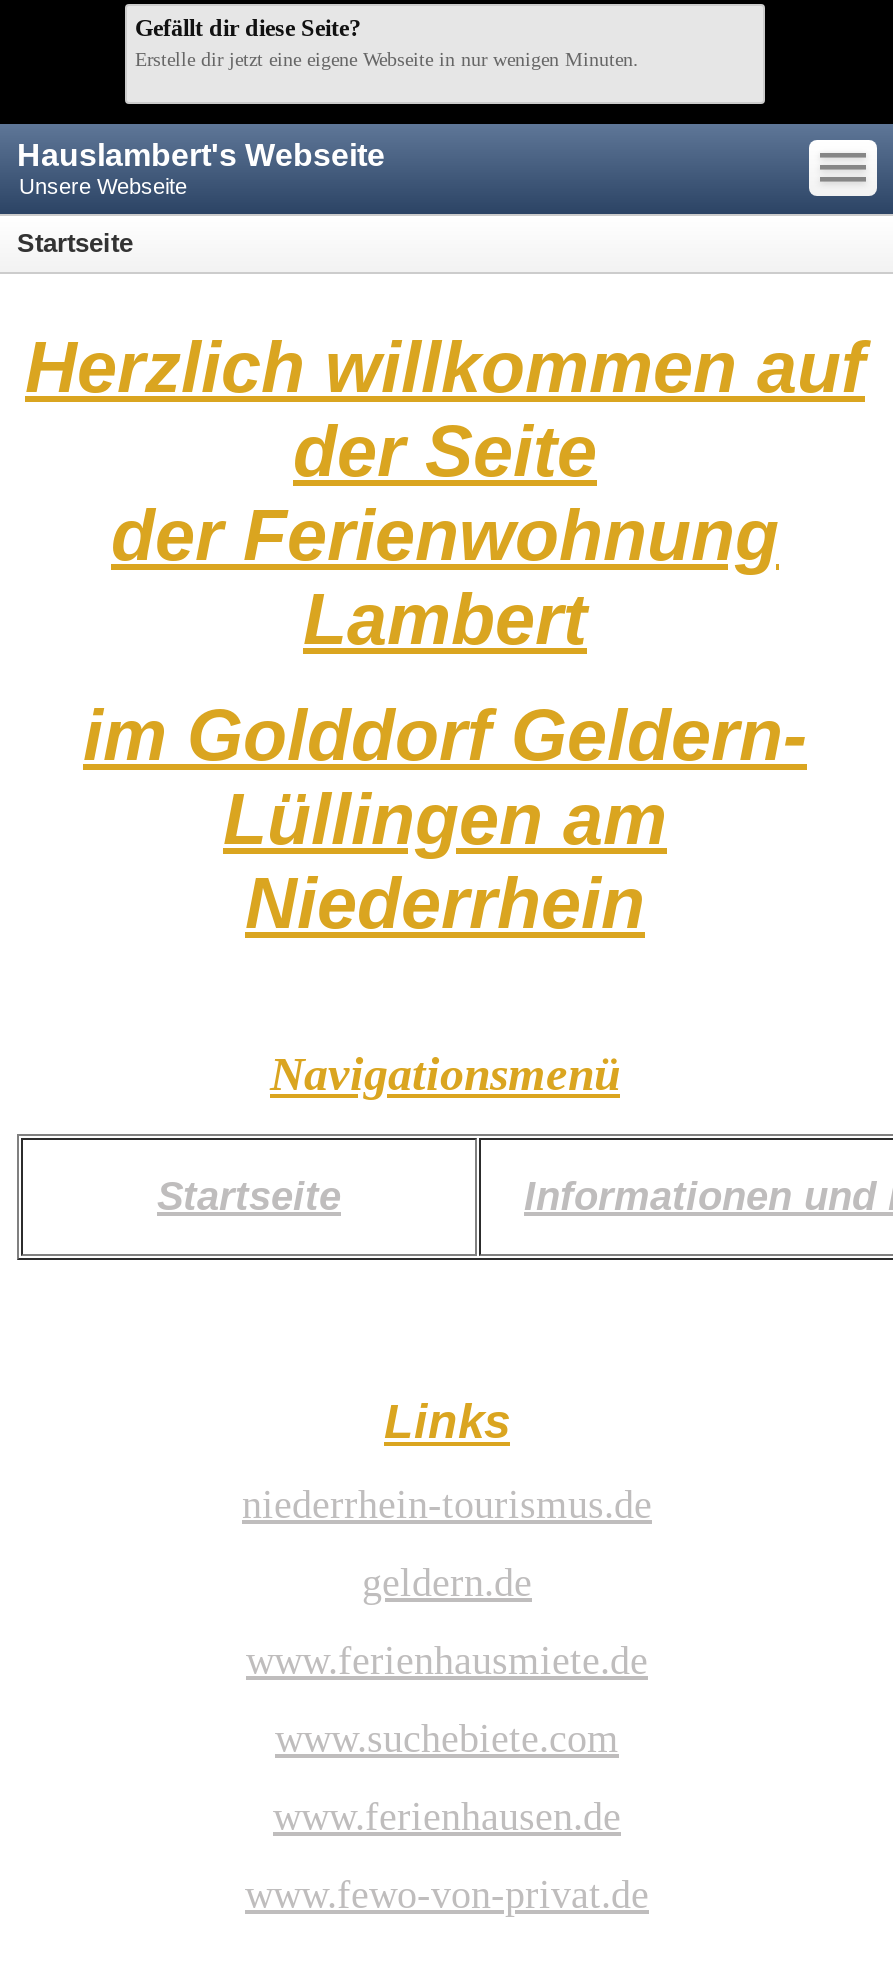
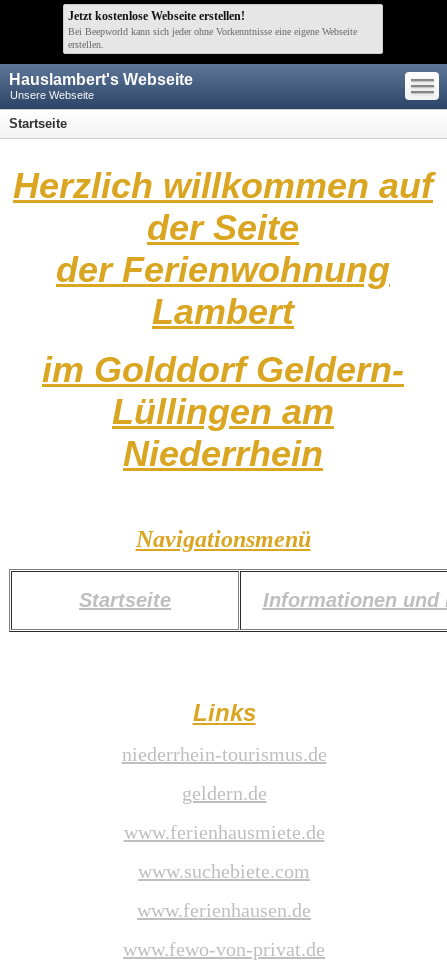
- Gefällt dir diese Seite?
- Erstelle dir jetzt eine eigene Webseite in nur wenigen Minuten.
+ Jetzt kostenlose Webseite erstellen!
+ Bei Beepworld kann sich jeder ohne Vorkenntnisse eine eigene Webseite
+ erstellen.
